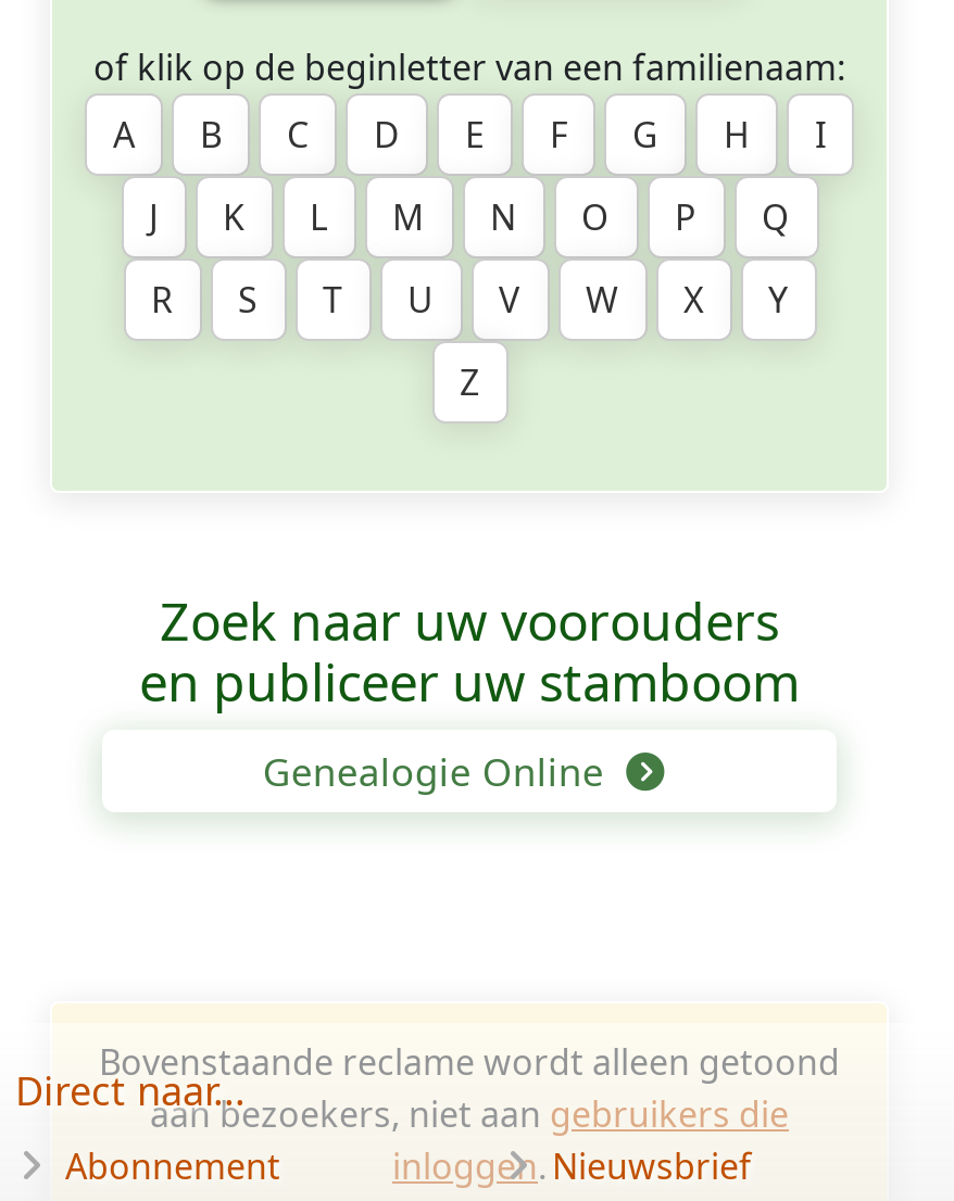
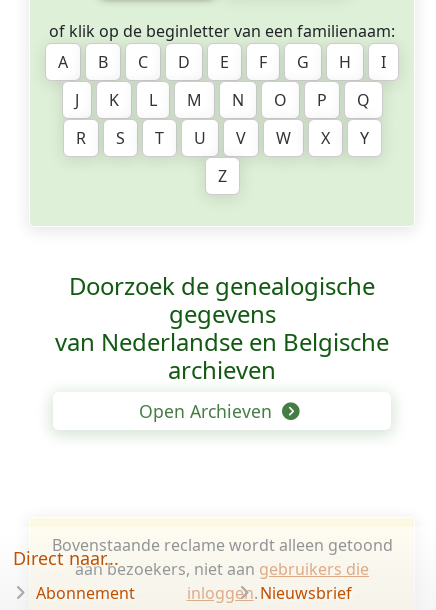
- Zoek naar uw voorouders
- en publiceer uw stamboom
- Genealogie Online
+ Doorzoek de genealogische
+ gegevens
+ van Nederlandse en Belgische
+ archieven
+ Open Archieven
